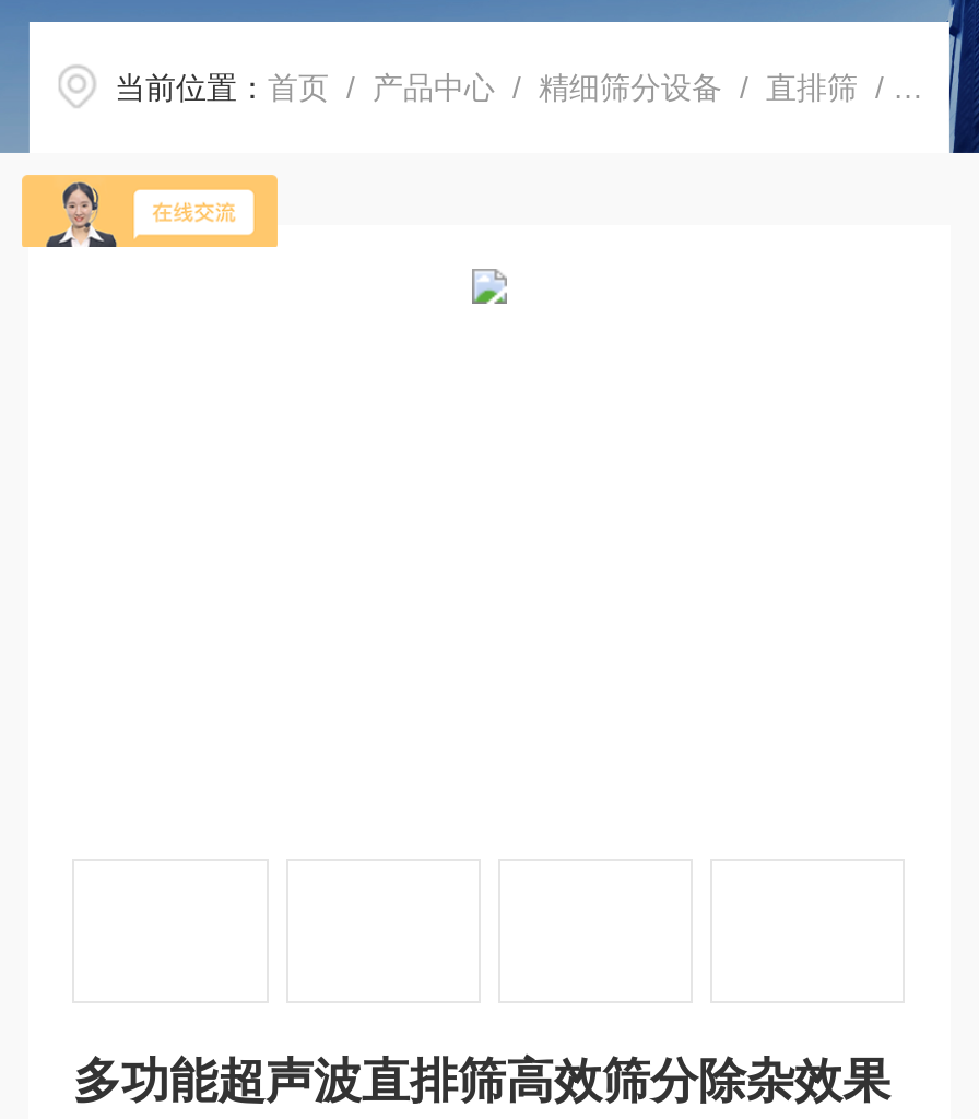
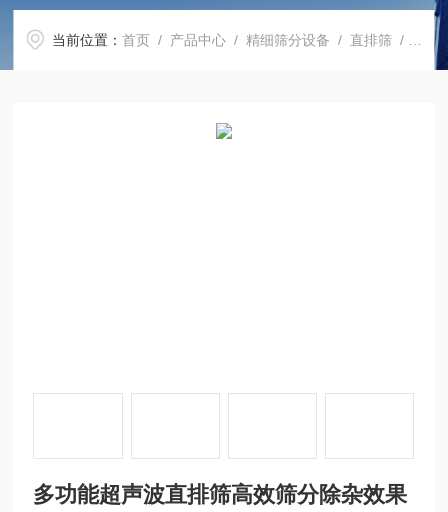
- [image]
